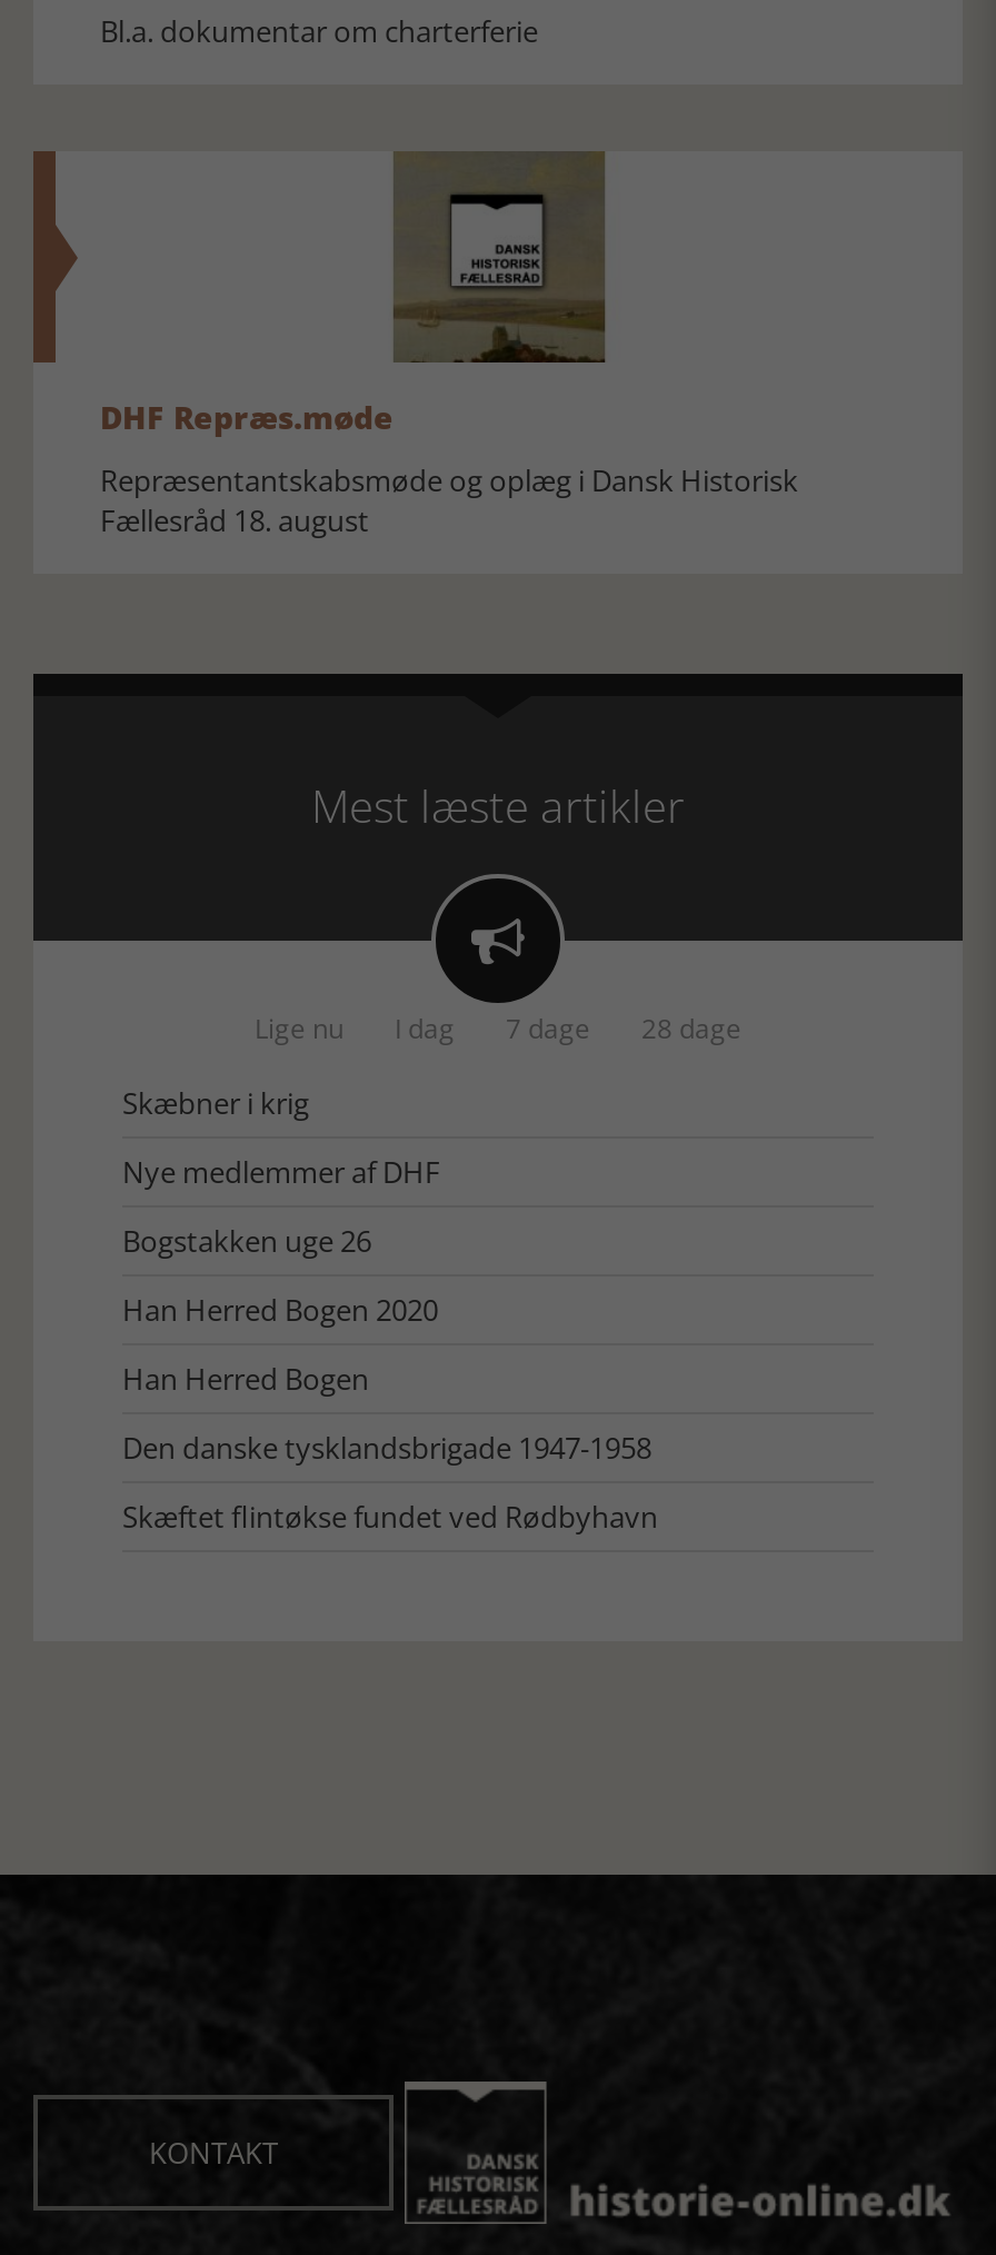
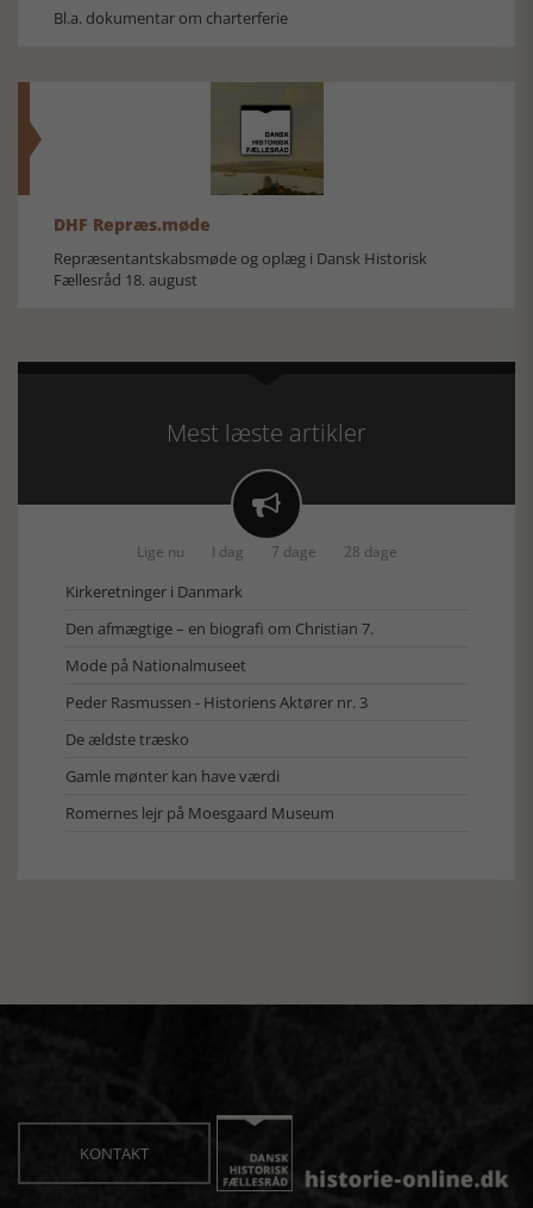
- Skæbner i krig
+ Kirkeretninger i Danmark

- Nye medlemmer af DHF
+ Den afmægtige – en biografi om Christian 7.

- Bogstakken uge 26
+ Mode på Nationalmuseet

- Han Herred Bogen 2020
+ Peder Rasmussen - Historiens Aktører nr. 3

- Han Herred Bogen
+ De ældste træsko

- Den danske tysklandsbrigade 1947-1958
+ Gamle mønter kan have værdi

- Skæftet flintøkse fundet ved Rødbyhavn
+ Romernes lejr på Moesgaard Museum
